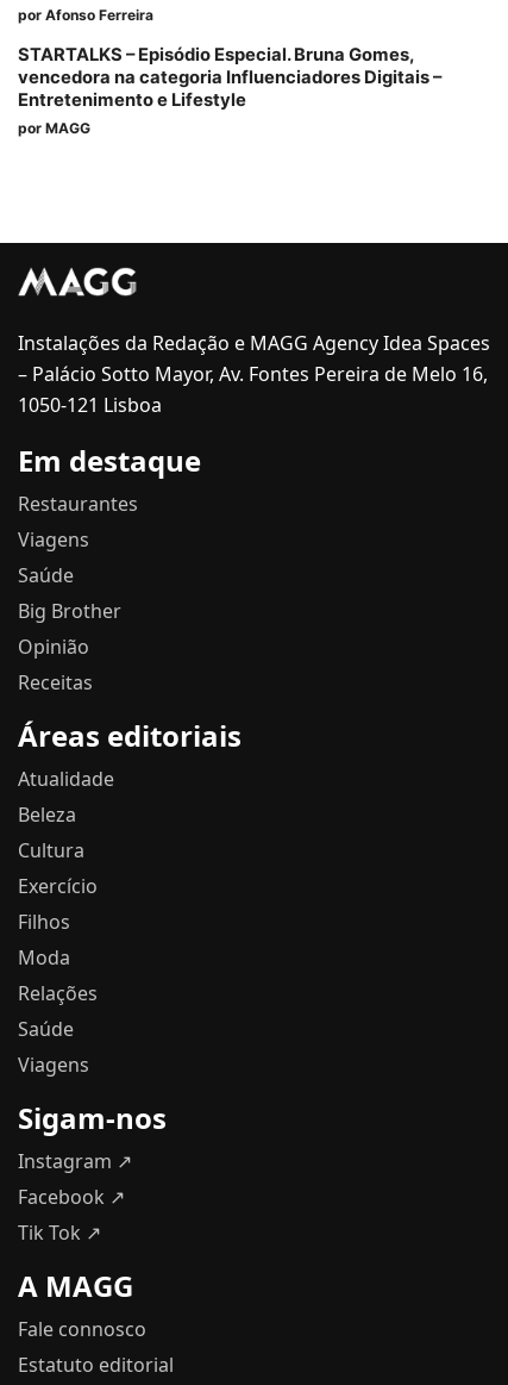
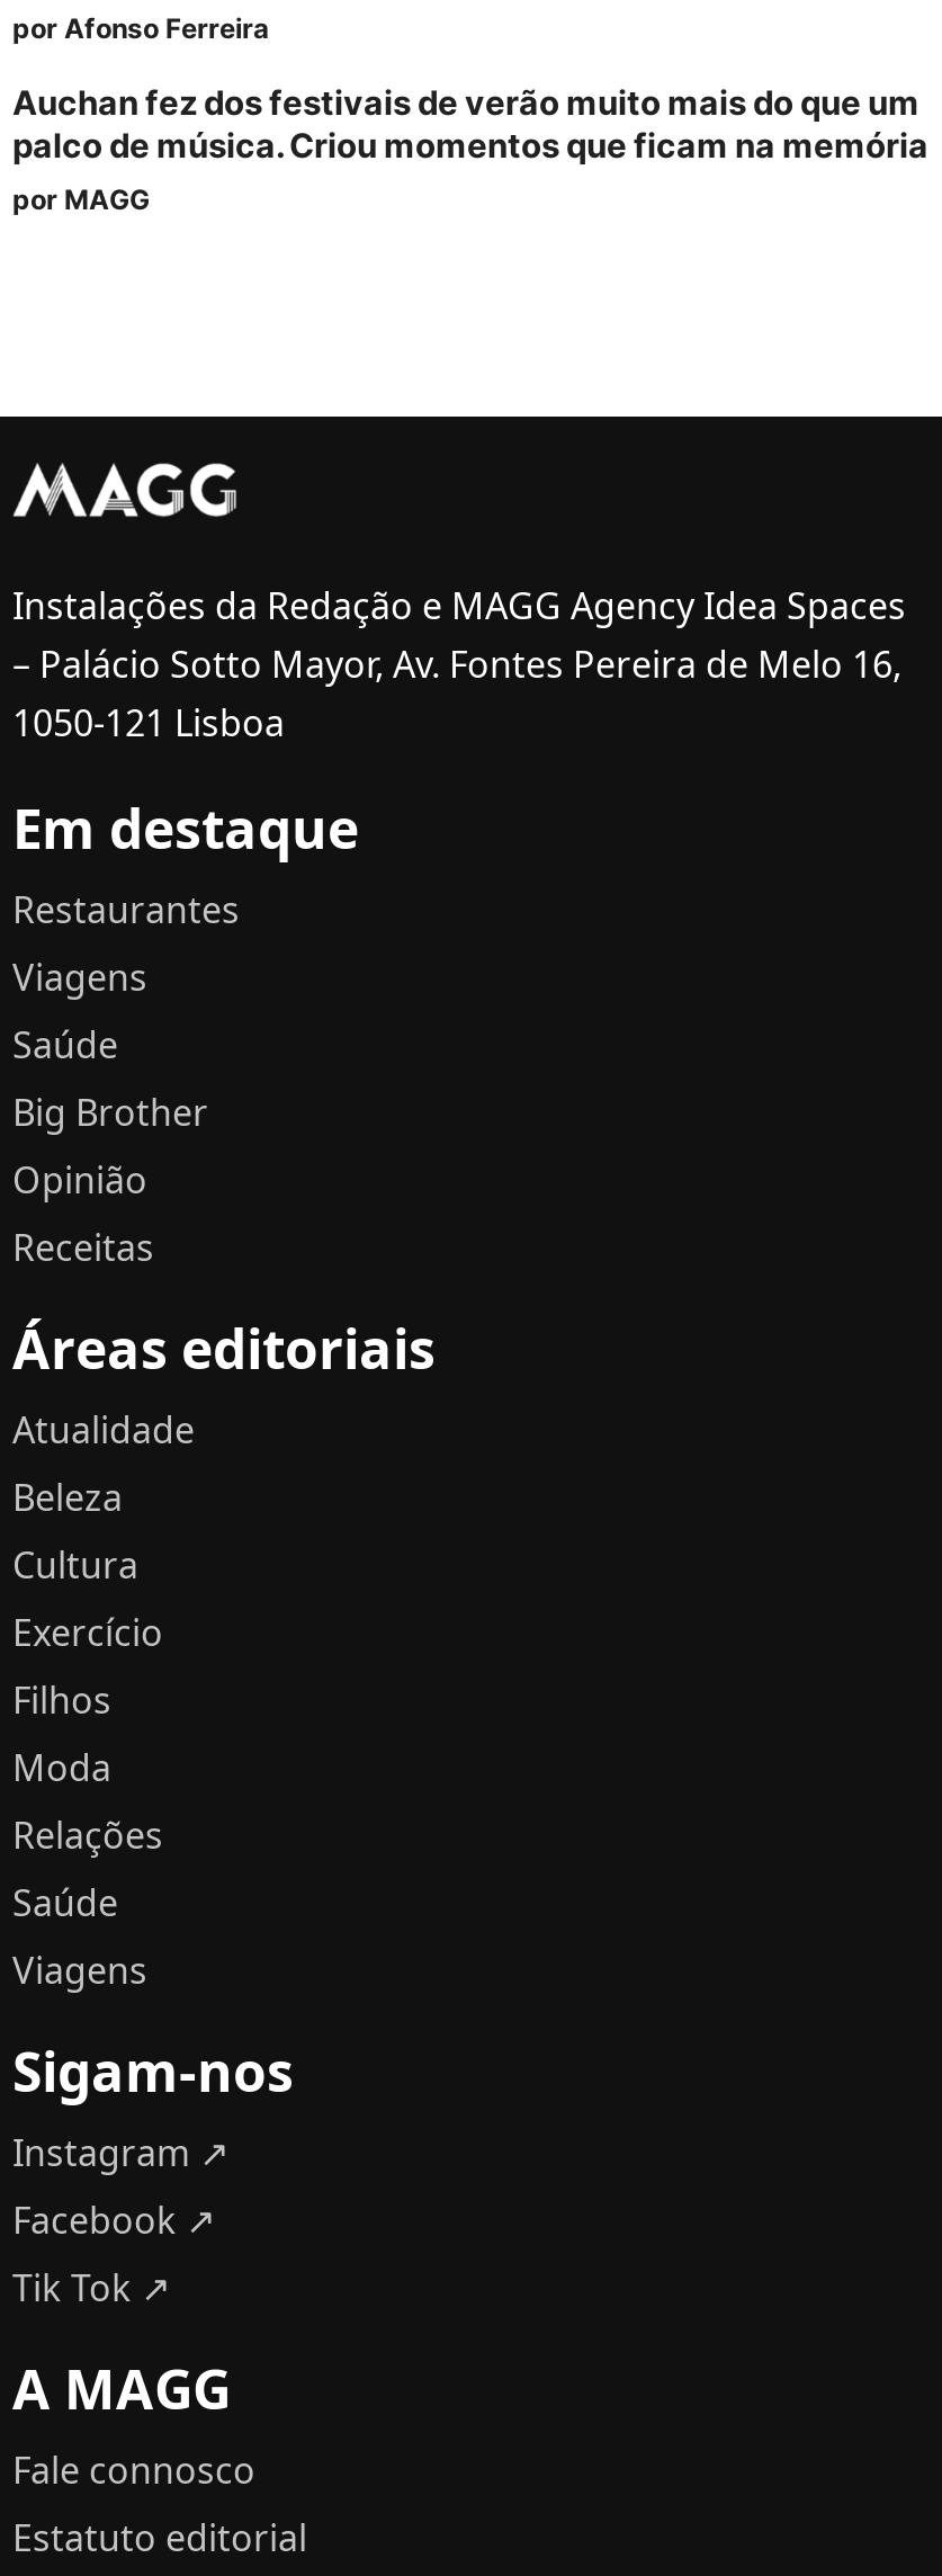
- STARTALKS – Episódio Especial. Bruna Gomes,
- vencedora na categoria Influenciadores Digitais –
- Entretenimento e Lifestyle
+ Auchan fez dos festivais de verão muito mais do que um
+ palco de música. Criou momentos que ficam na memória
